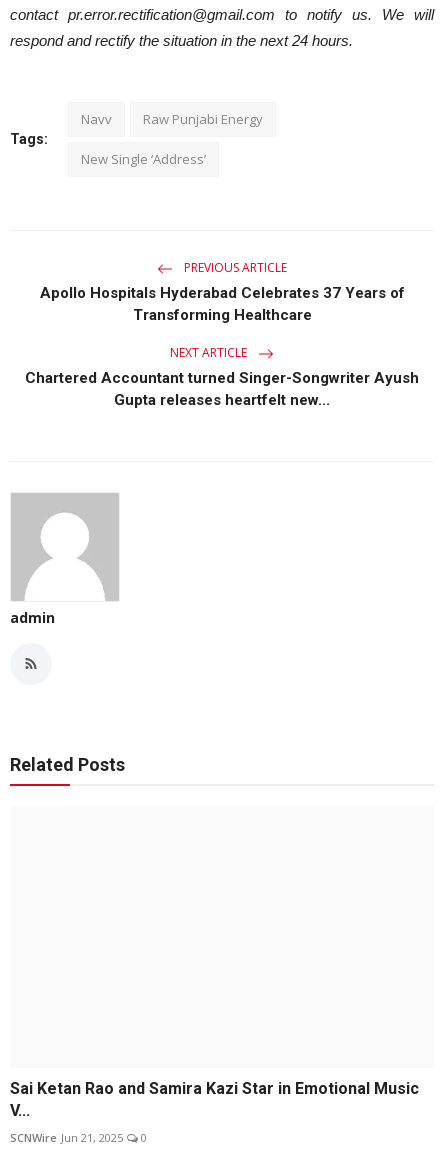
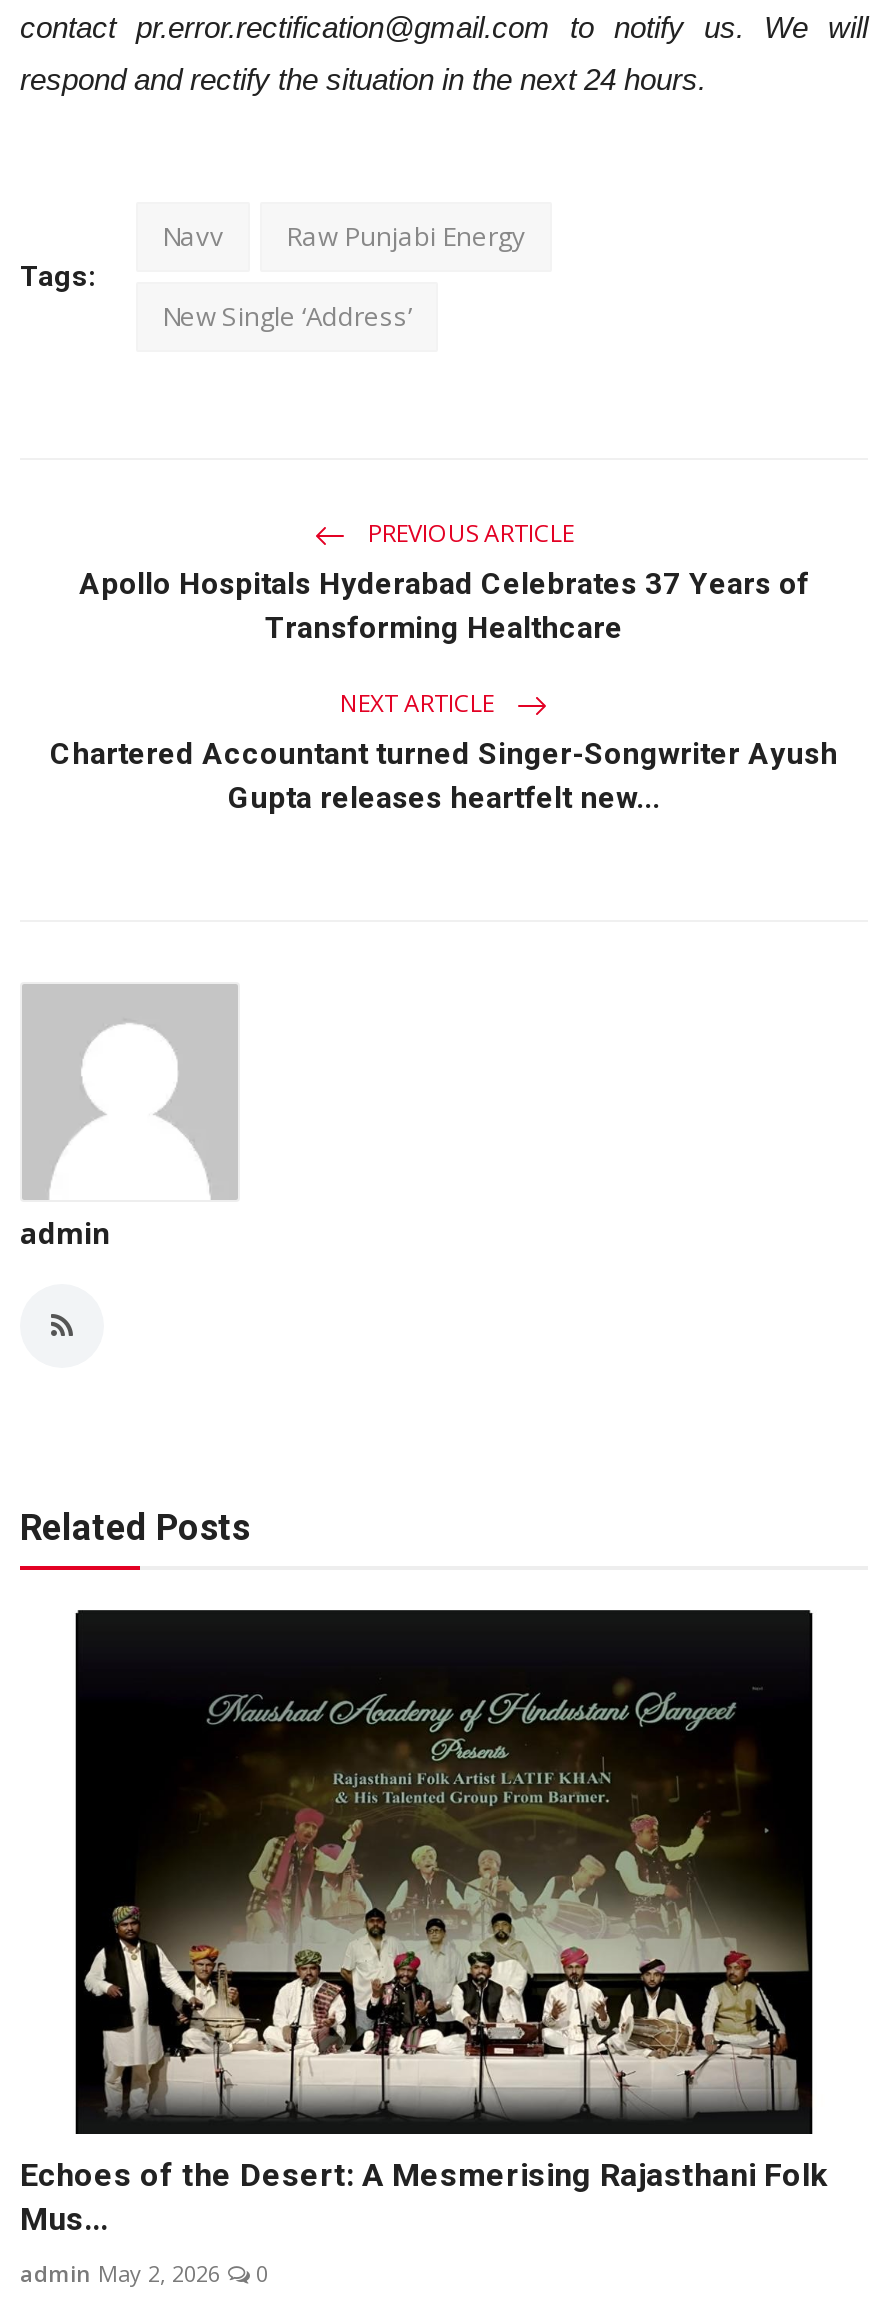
+ [image]

- Sai Ketan Rao and Samira Kazi Star in Emotional Music
- V...
+ Echoes of the Desert: A Mesmerising Rajasthani Folk
+ Mus...

- SCNWire Jun 21, 2025 0
+ admin May 2, 2026 0
